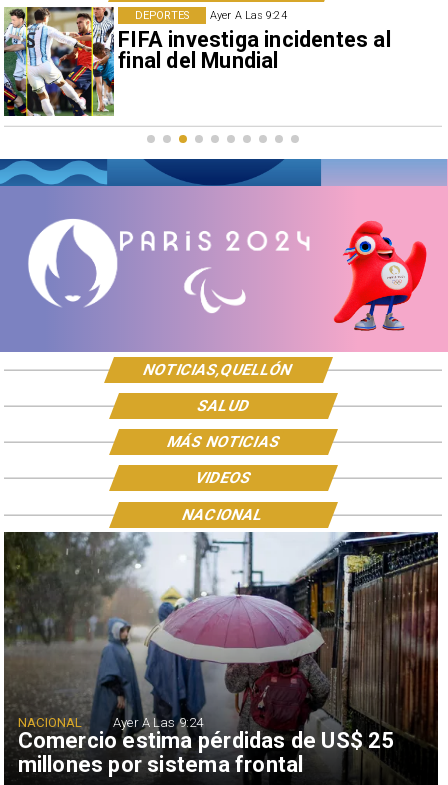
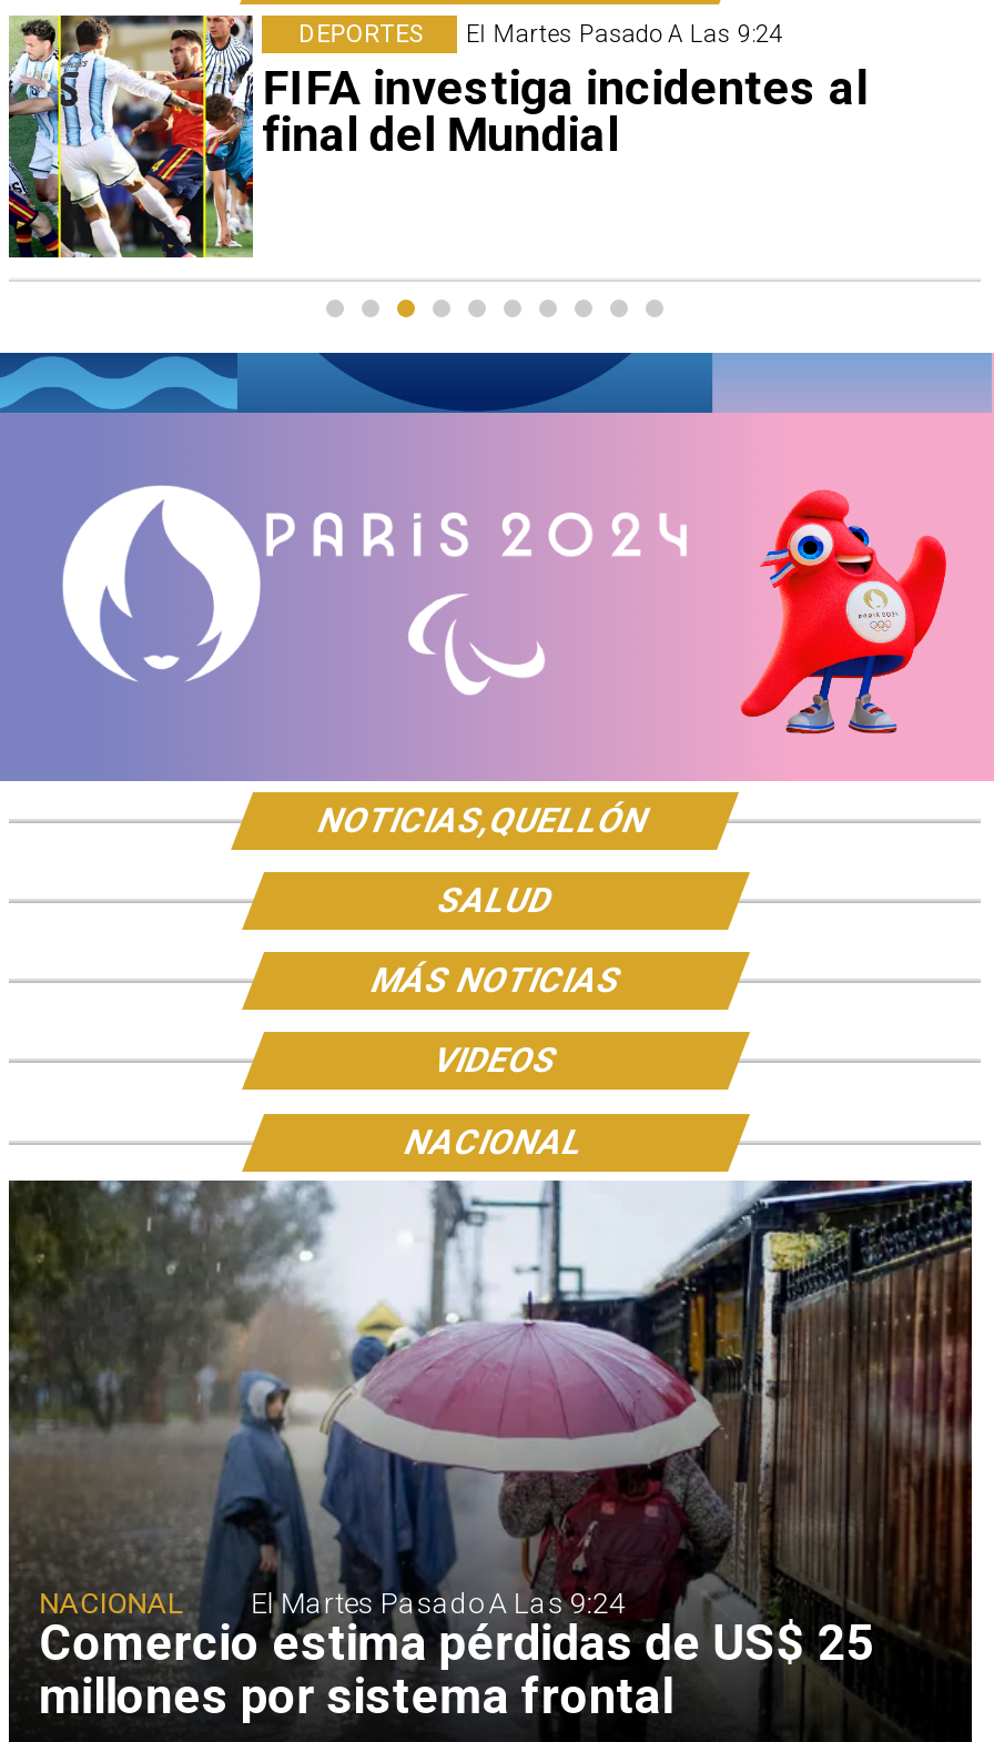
- Ayer A Las 9:24
+ El Martes Pasado A Las 9:24

- Ayer A Las 9:24
+ El Martes Pasado A Las 9:24
